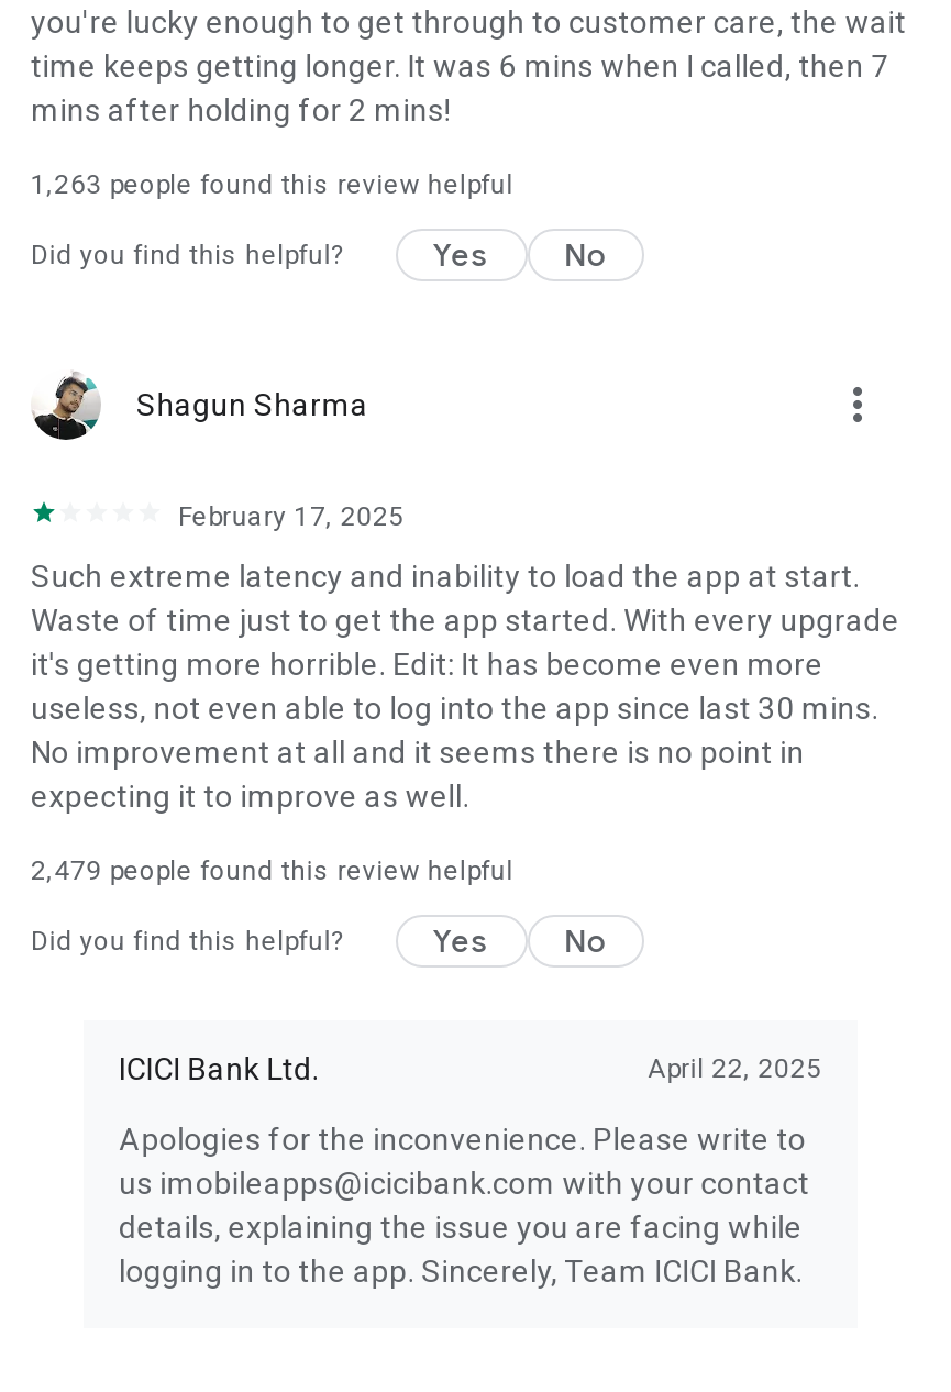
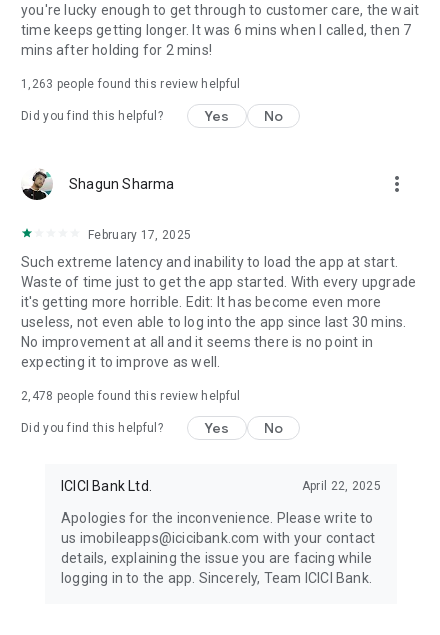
- 2,479 people found this review helpful
+ 2,478 people found this review helpful
